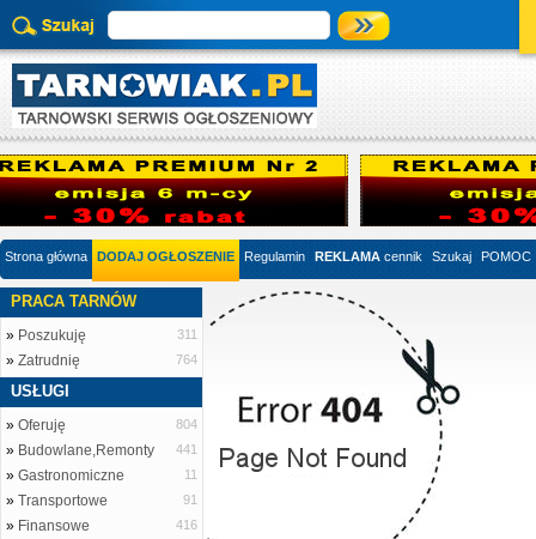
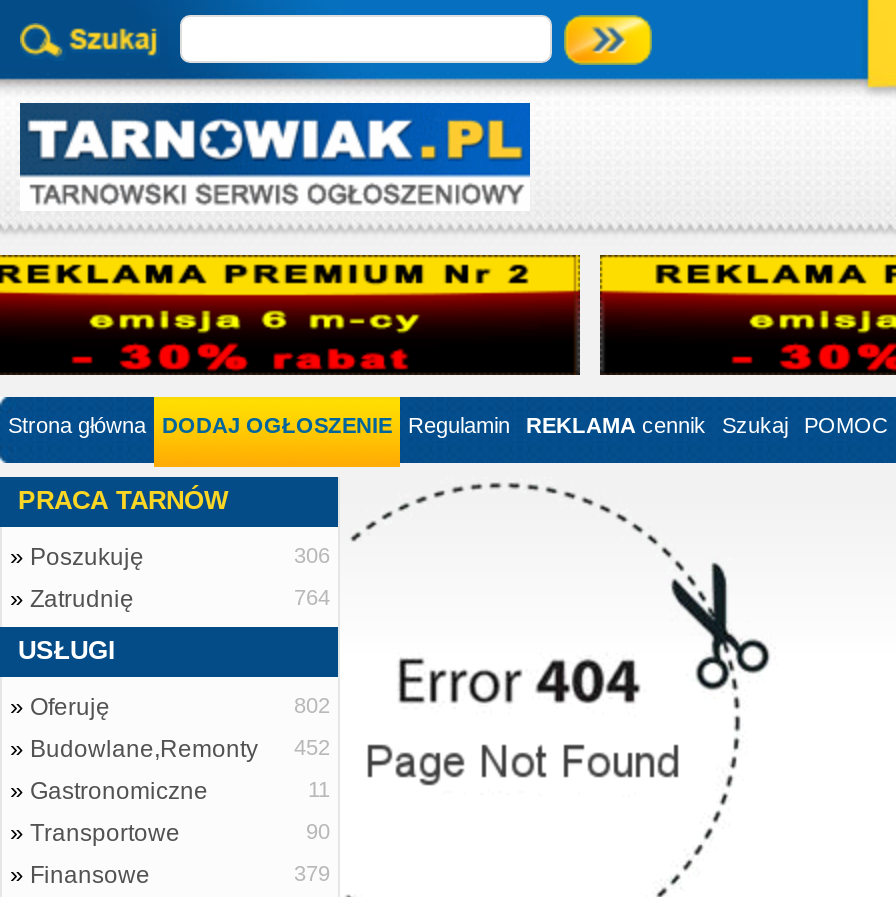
- 311
+ 306

- 804
+ 802

- » Budowlane,Remonty 441
+ » Budowlane,Remonty 452

- 91
+ 90

- 416
+ 379
